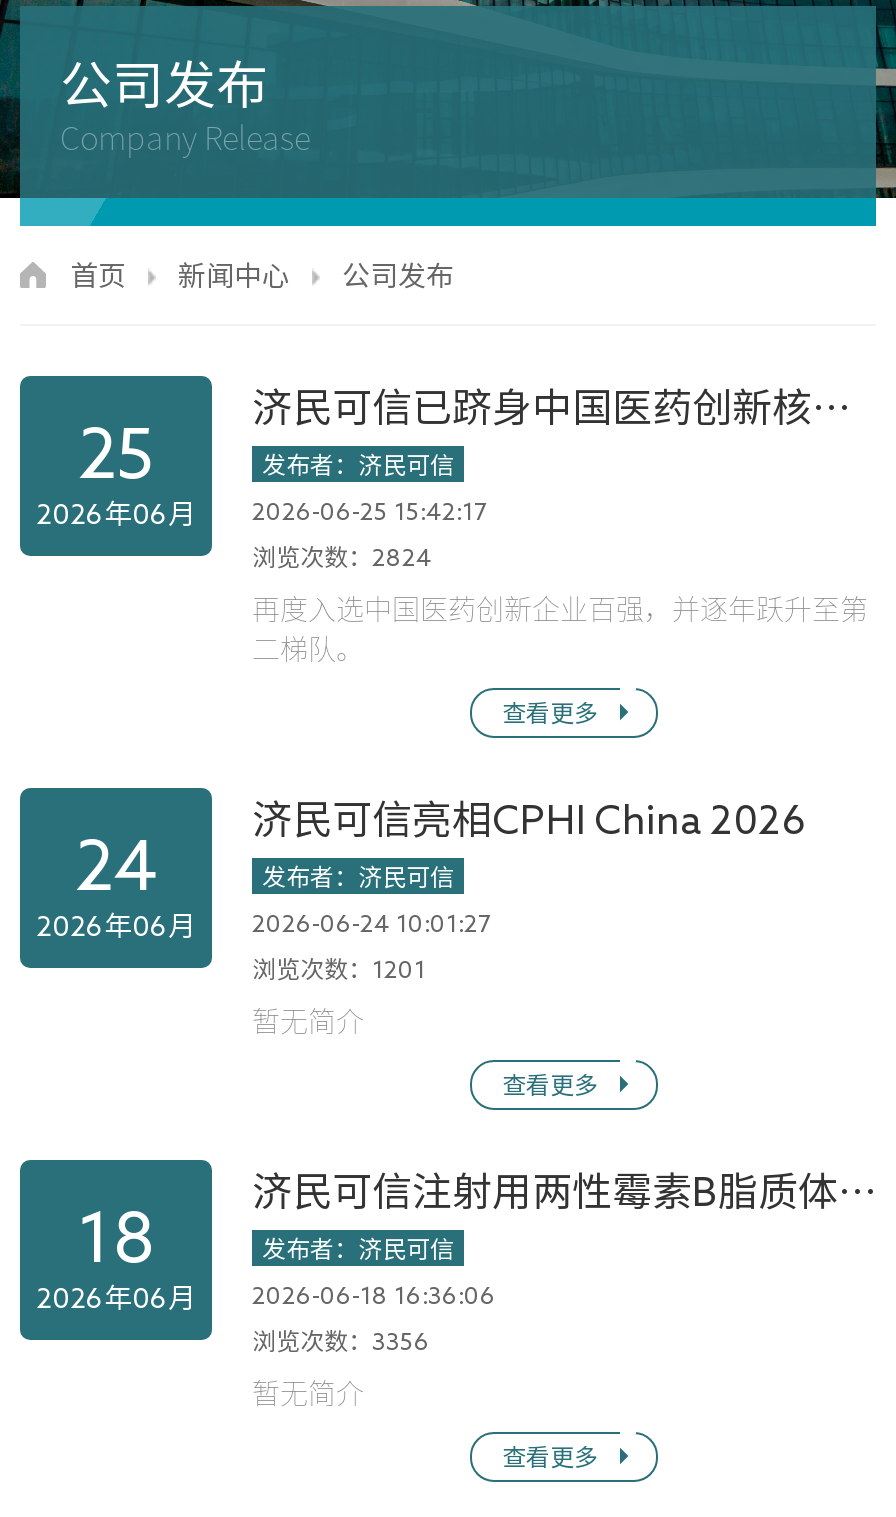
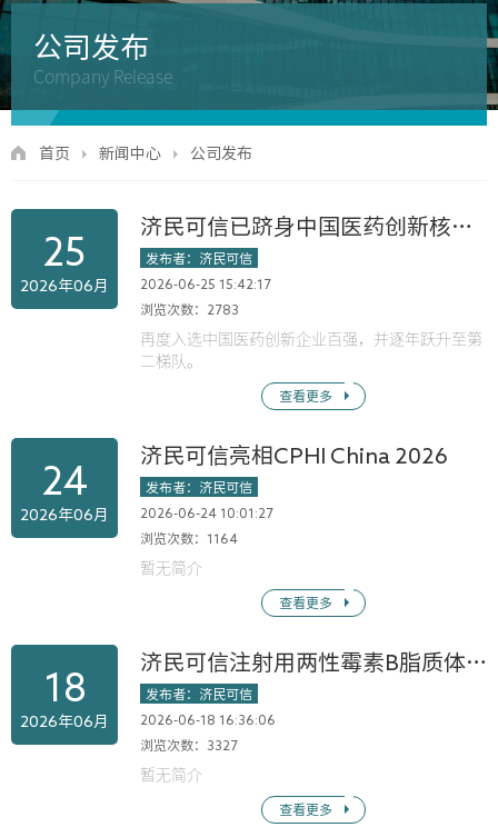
- 浏览次数：2824
+ 浏览次数：2783

- 浏览次数：1201
+ 浏览次数：1164

- 浏览次数：3356
+ 浏览次数：3327
